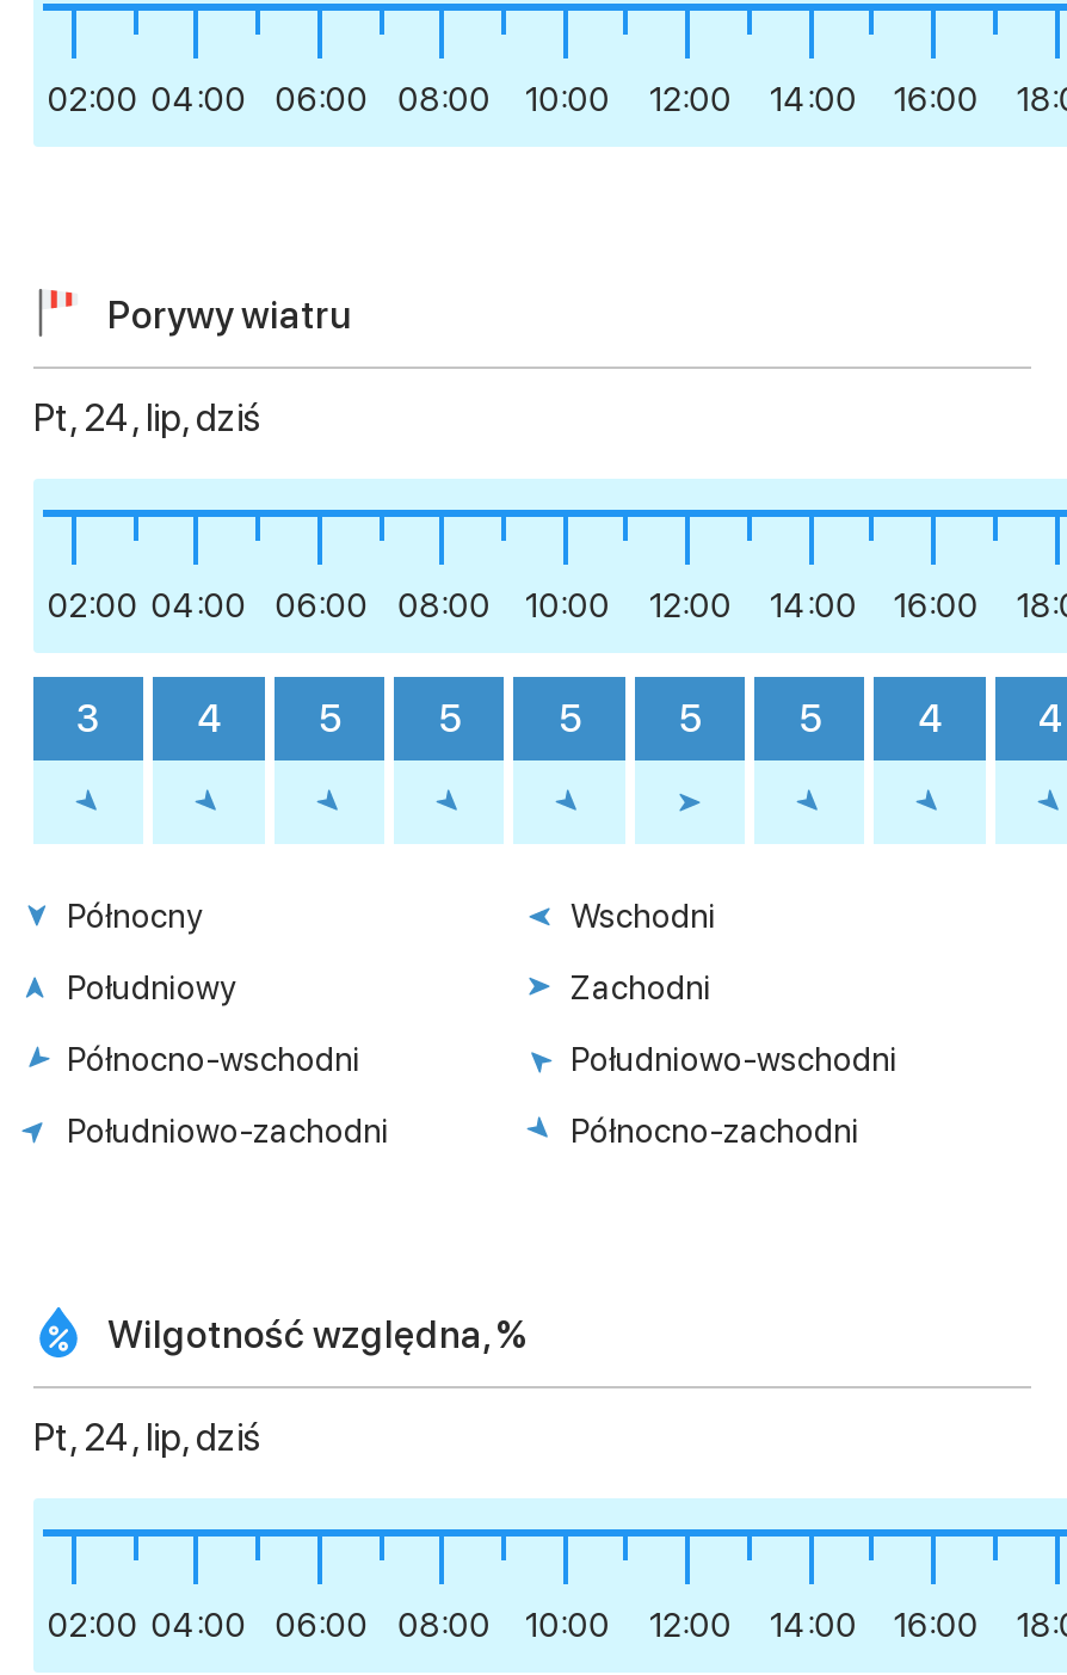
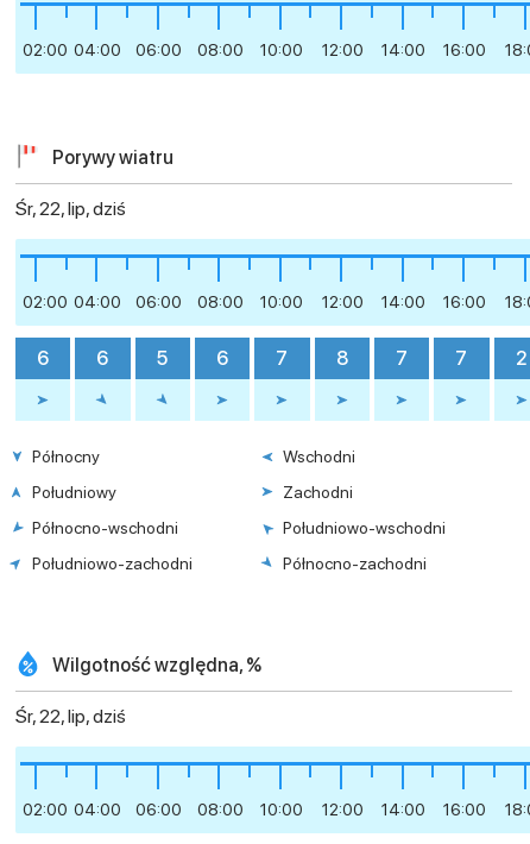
- Pt, 24, lip, dziś
+ Śr, 22, lip, dziś

- 3
+ 6

- 4
+ 6

- 5
+ 6

- 5
+ 7

- 5
+ 8

- 5
+ 7

- 4
+ 7

- 4
+ 2

- Pt, 24, lip, dziś
+ Śr, 22, lip, dziś
